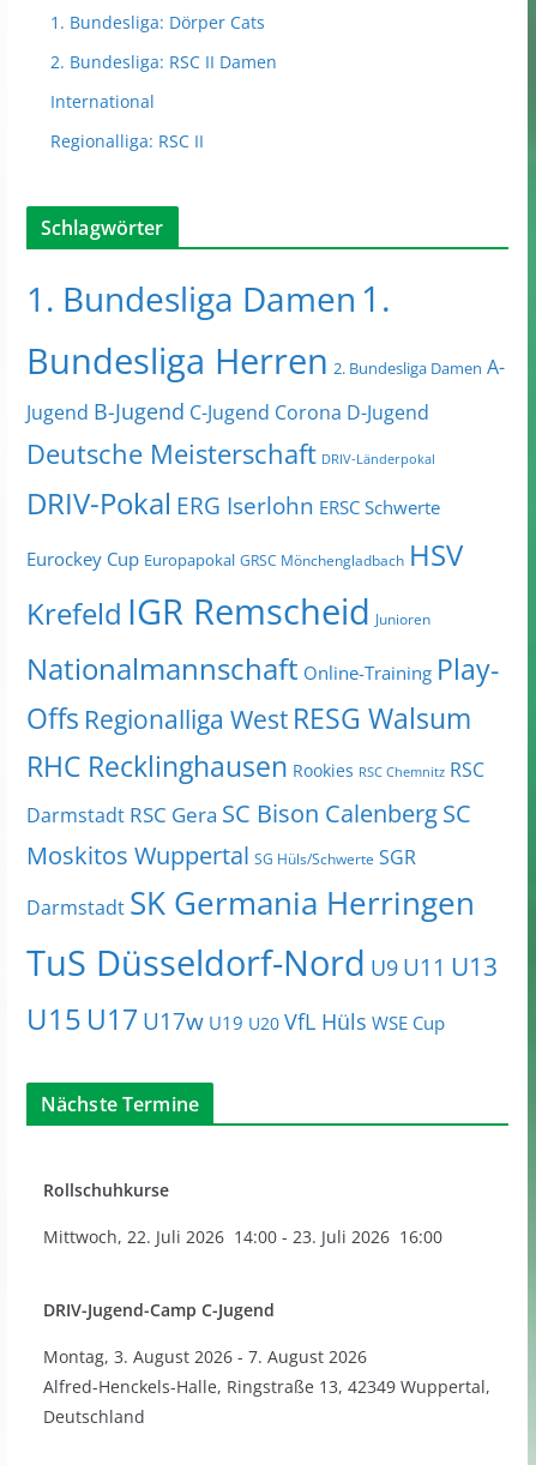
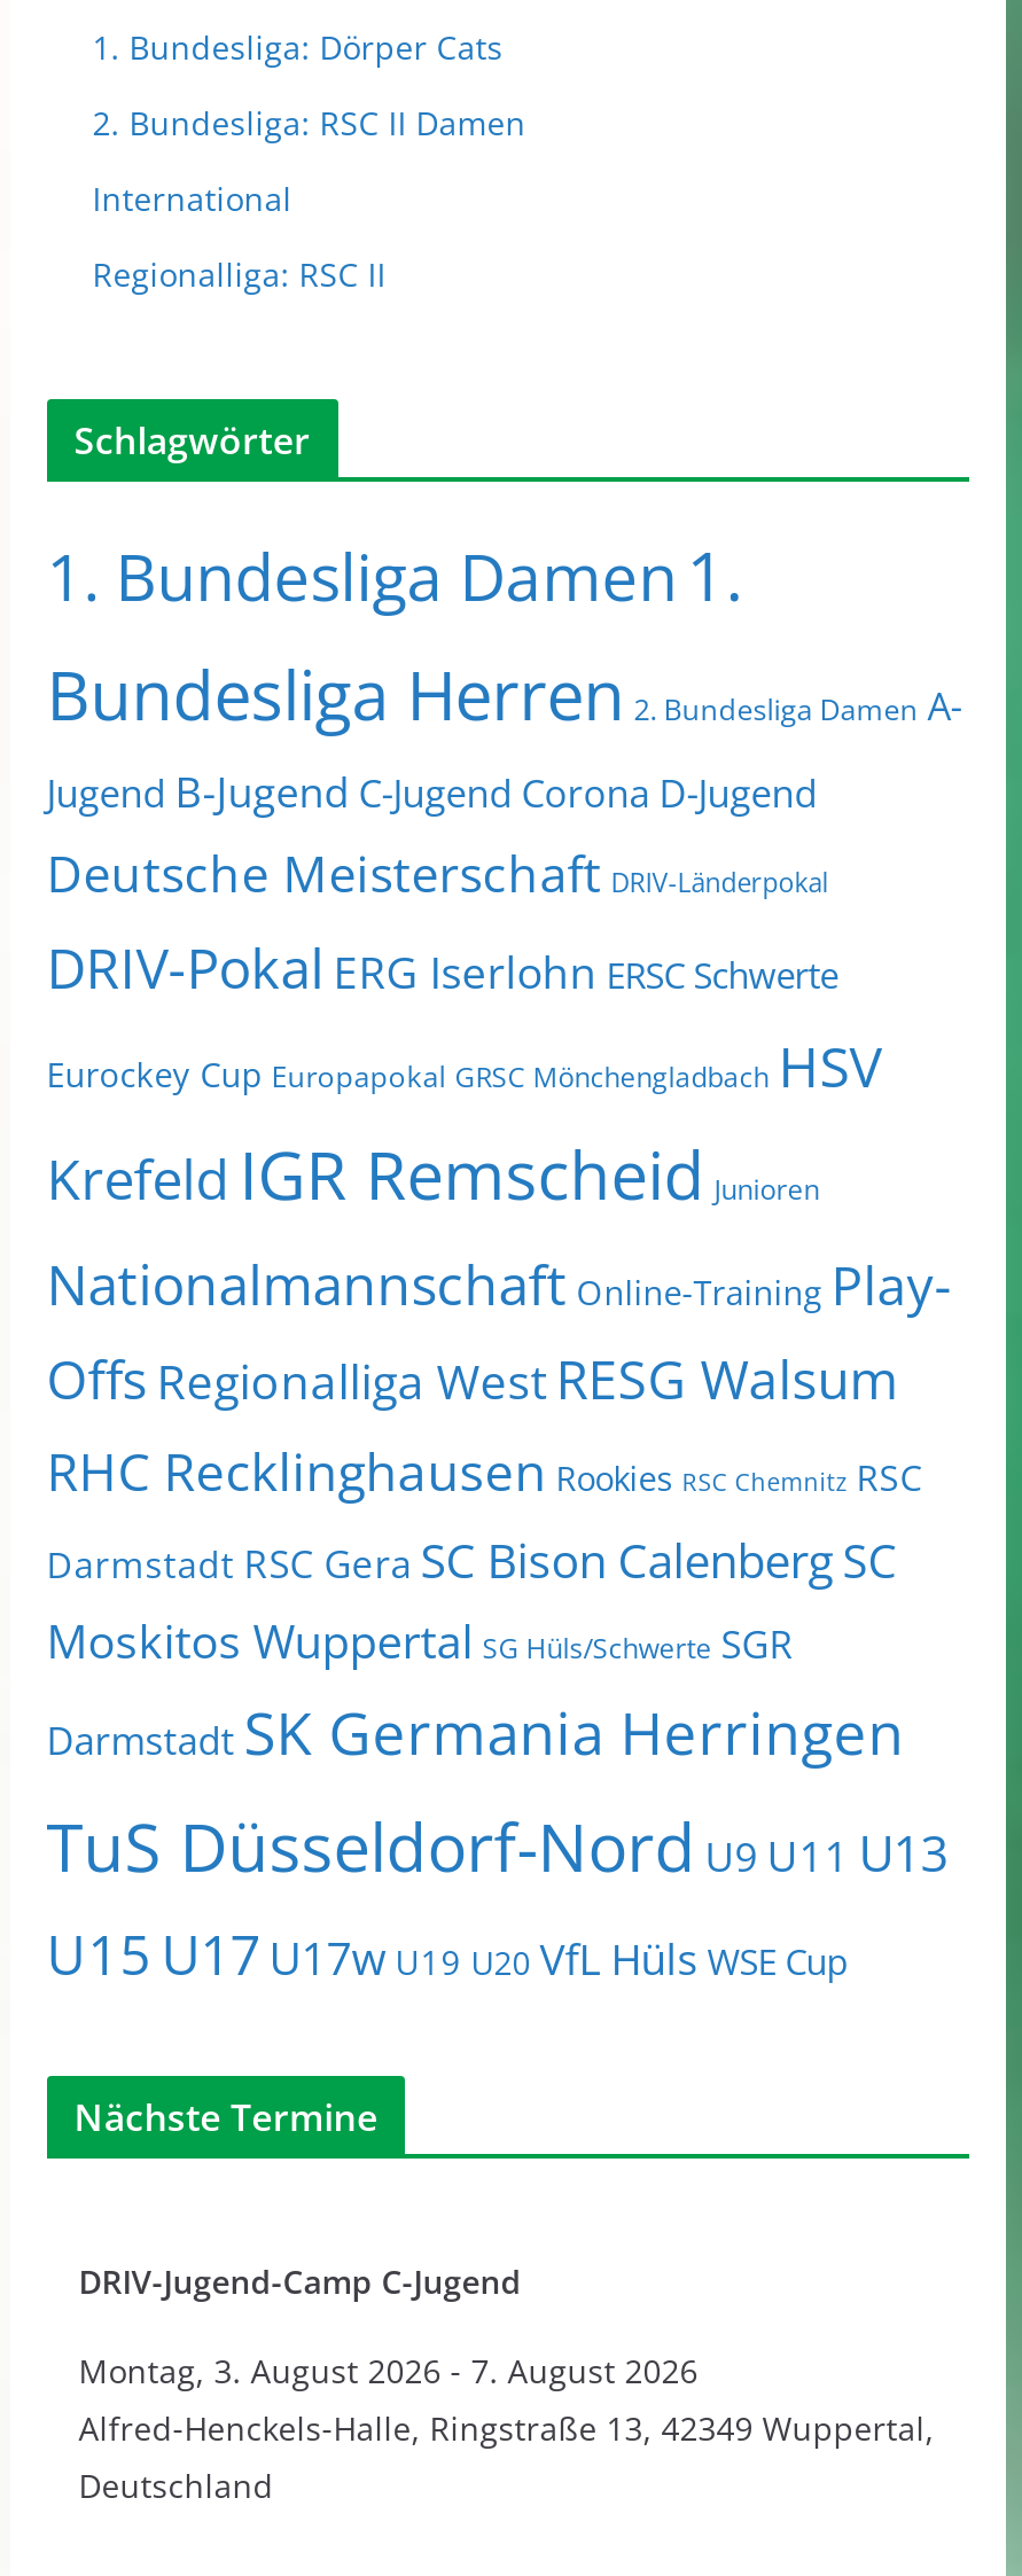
- Rollschuhkurse
- Mittwoch, 22. Juli 2026 14:00 - 23. Juli 2026 16:00
